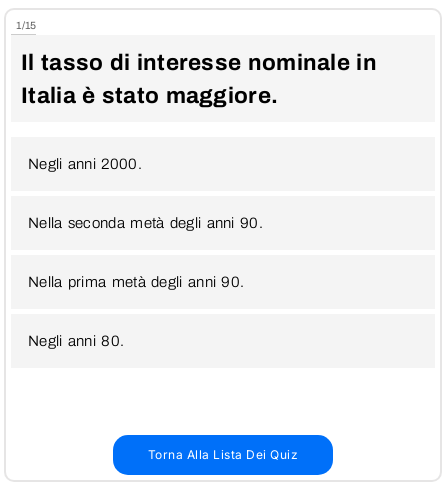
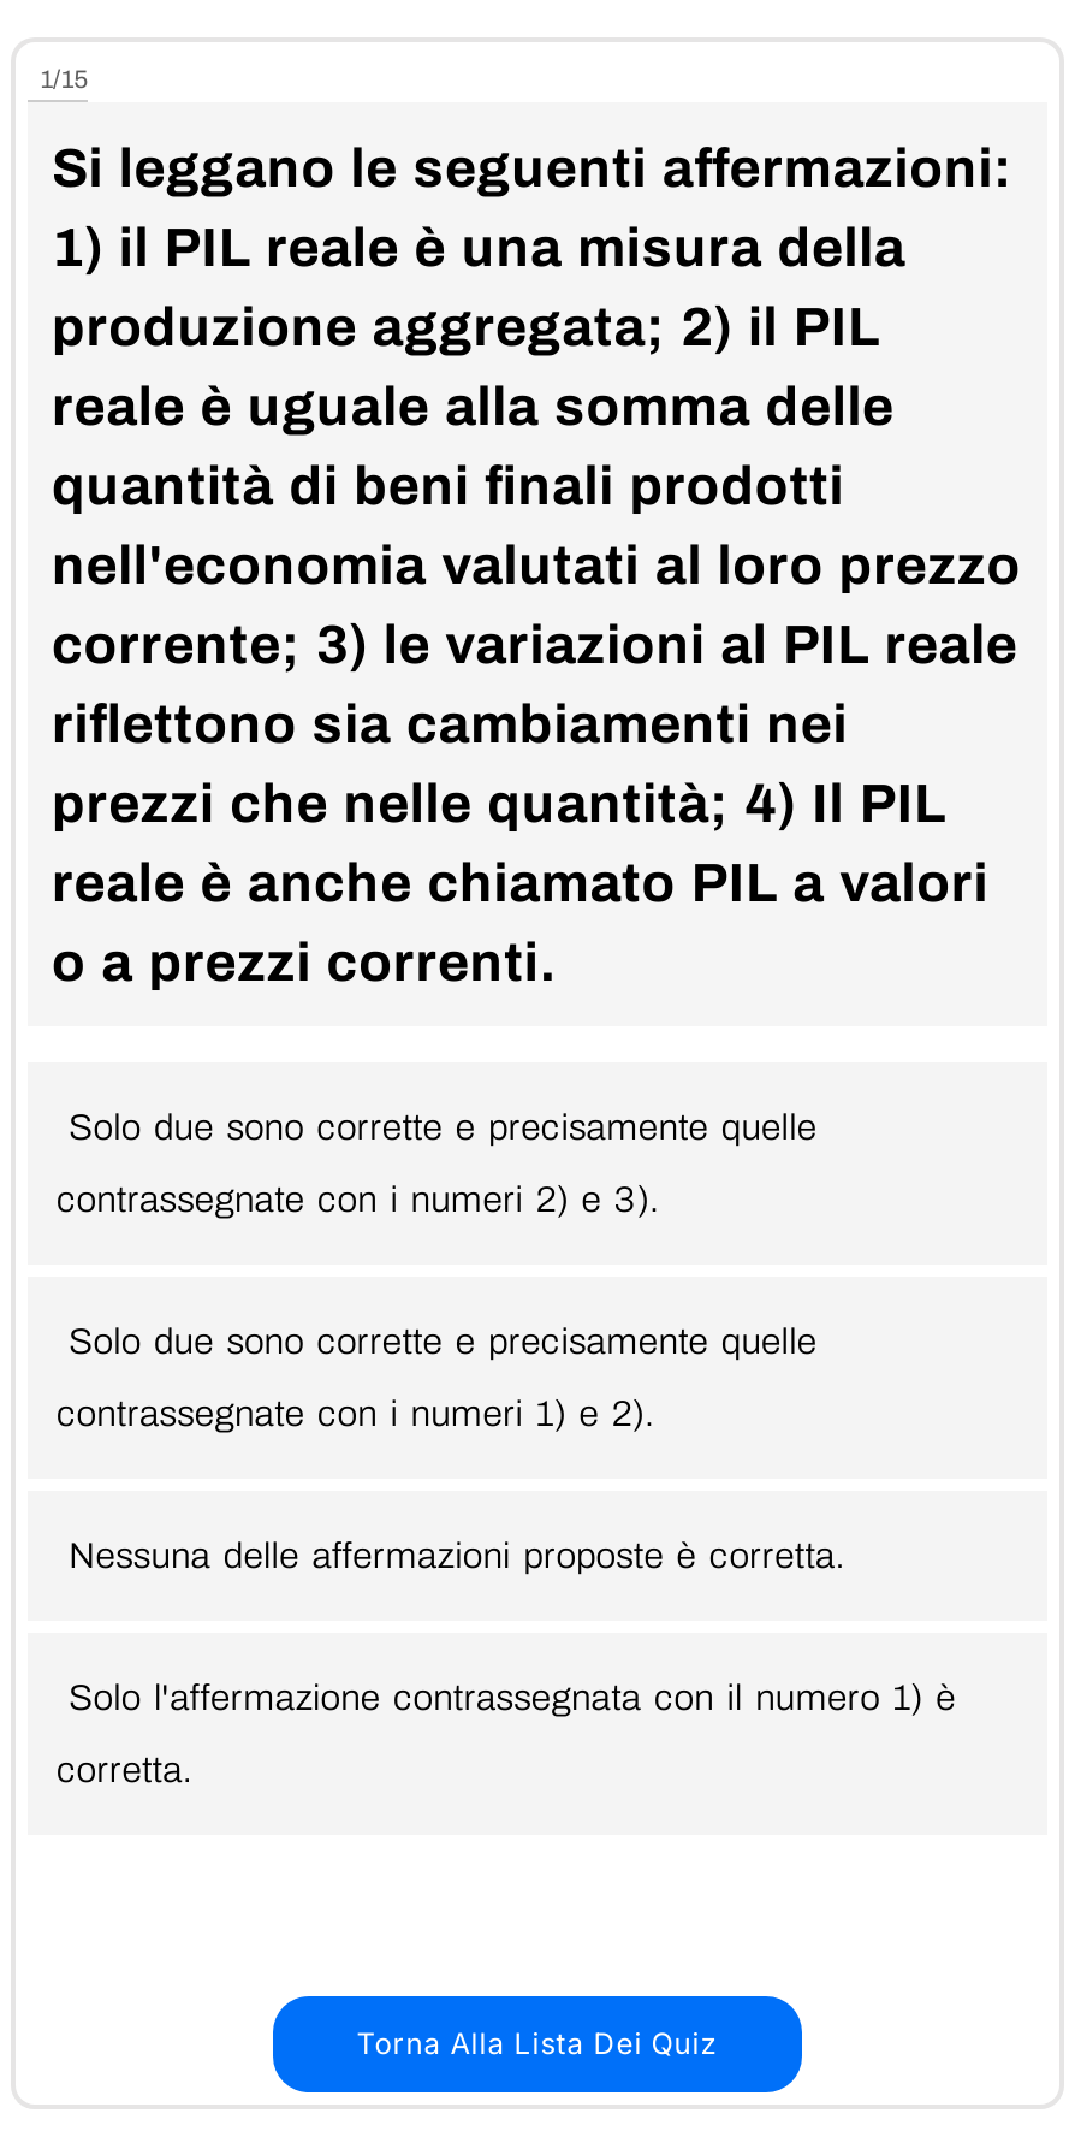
- Il tasso di interesse nominale in
- Italia è stato maggiore.
- Negli anni 2000.
+ Si leggano le seguenti affermazioni:
+ 1) il PIL reale è una misura della
+ produzione aggregata; 2) il PIL
+ reale è uguale alla somma delle
+ quantità di beni finali prodotti
+ nell'economia valutati al loro prezzo
+ corrente; 3) le variazioni al PIL reale
+ riflettono sia cambiamenti nei
+ prezzi che nelle quantità; 4) Il PIL
+ reale è anche chiamato PIL a valori
+ o a prezzi correnti.
+ Solo due sono corrette e precisamente quelle
+ contrassegnate con i numeri 2) e 3).

- Nella seconda metà degli anni 90.
+ Solo due sono corrette e precisamente quelle
+ contrassegnate con i numeri 1) e 2).

- Nella prima metà degli anni 90.
+ Nessuna delle affermazioni proposte è corretta.

- Negli anni 80.
+ Solo l'affermazione contrassegnata con il numero 1) è
+ corretta.
